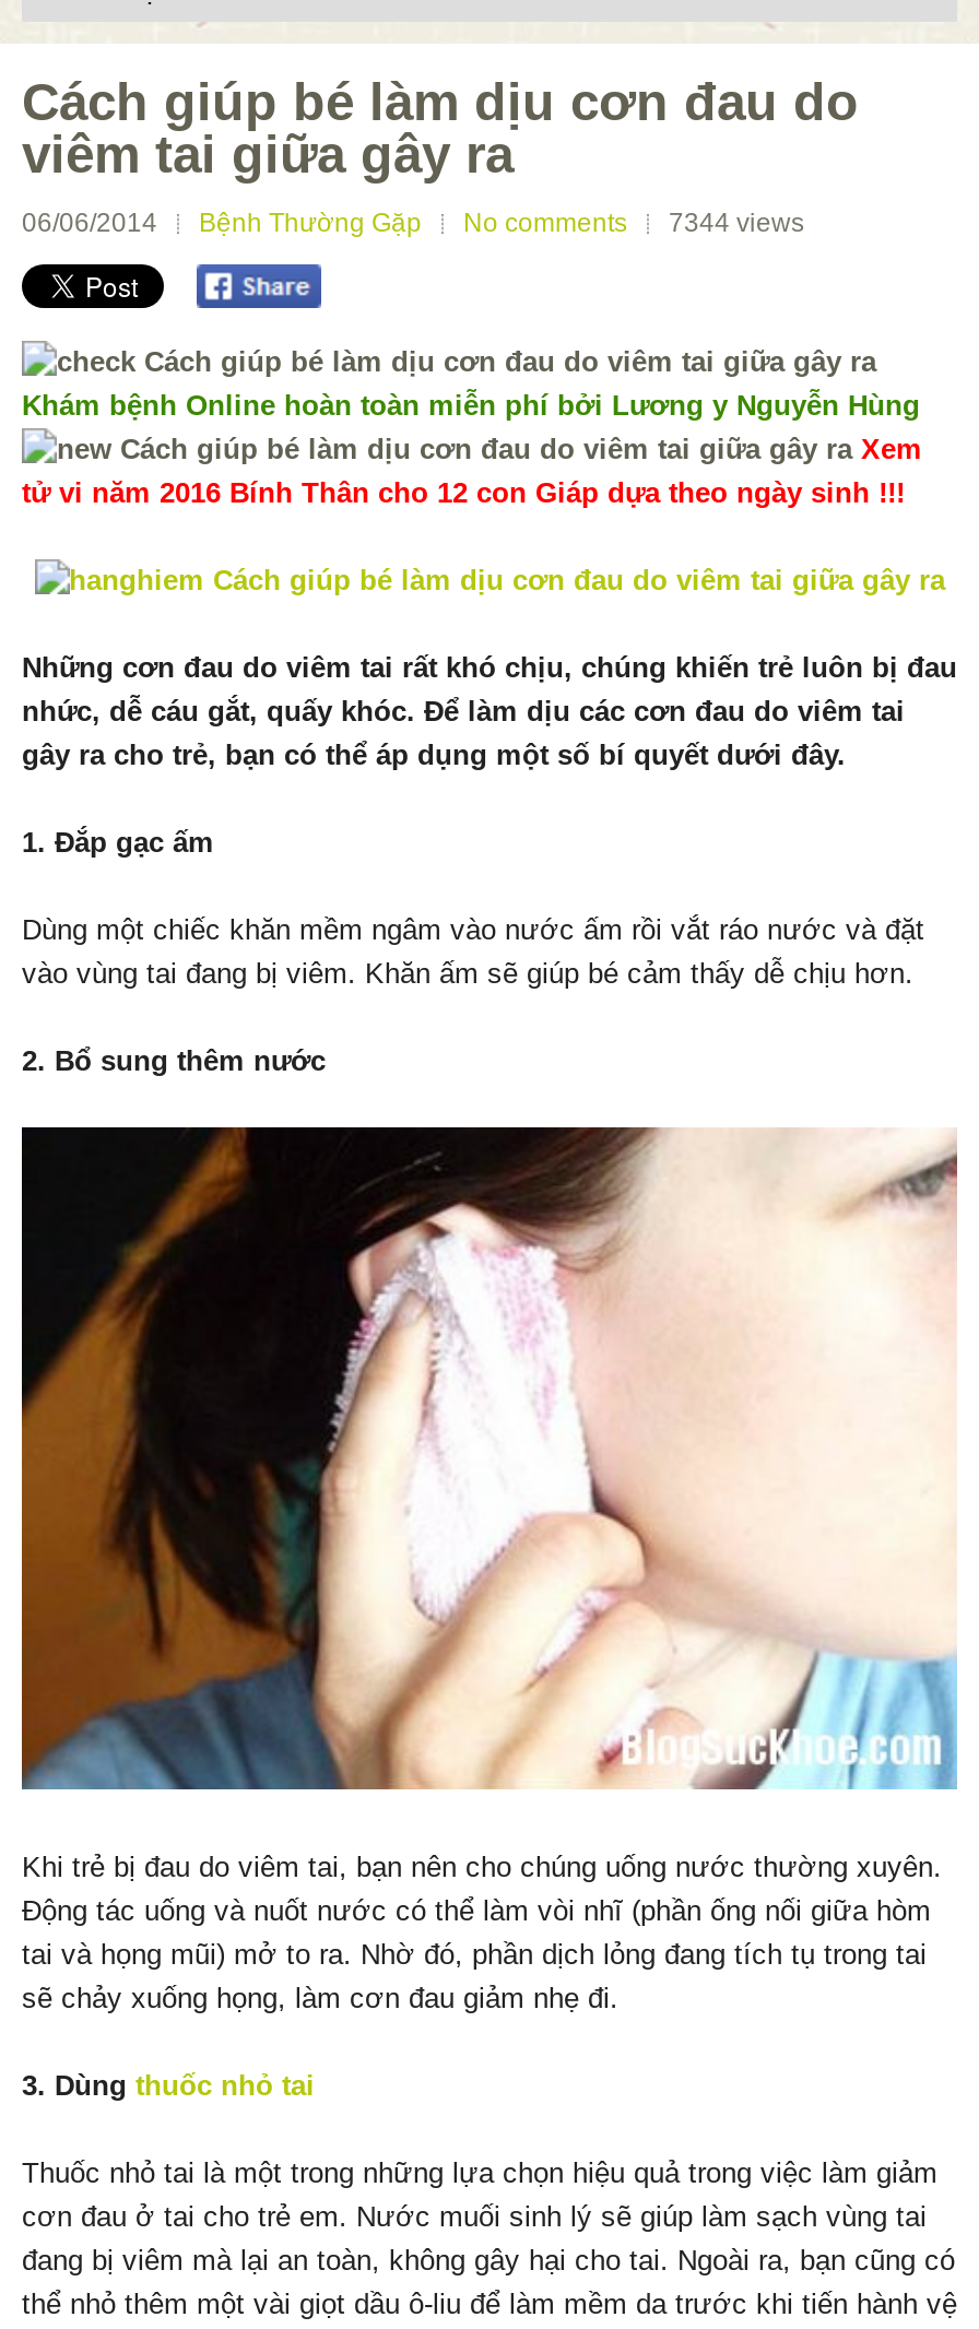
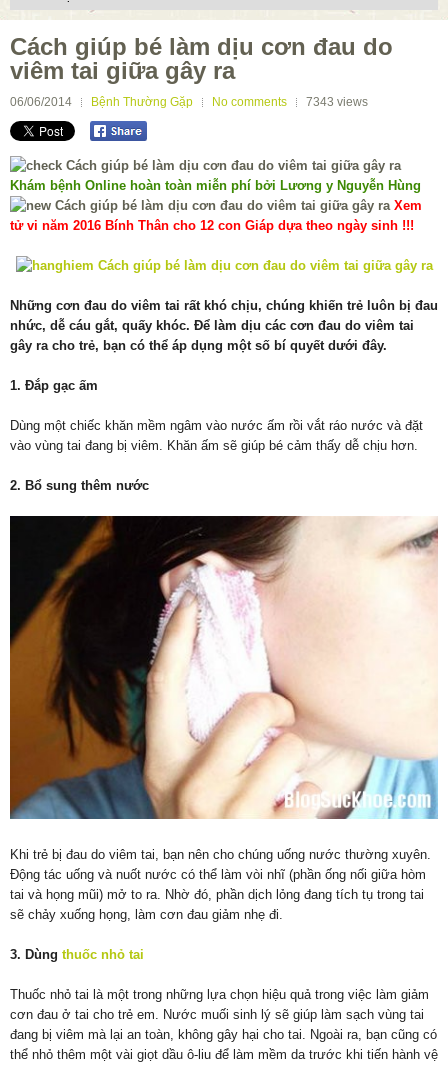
- 06/06/2014 Bệnh Thường Gặp No comments 7344 views
+ 06/06/2014 Bệnh Thường Gặp No comments 7343 views
